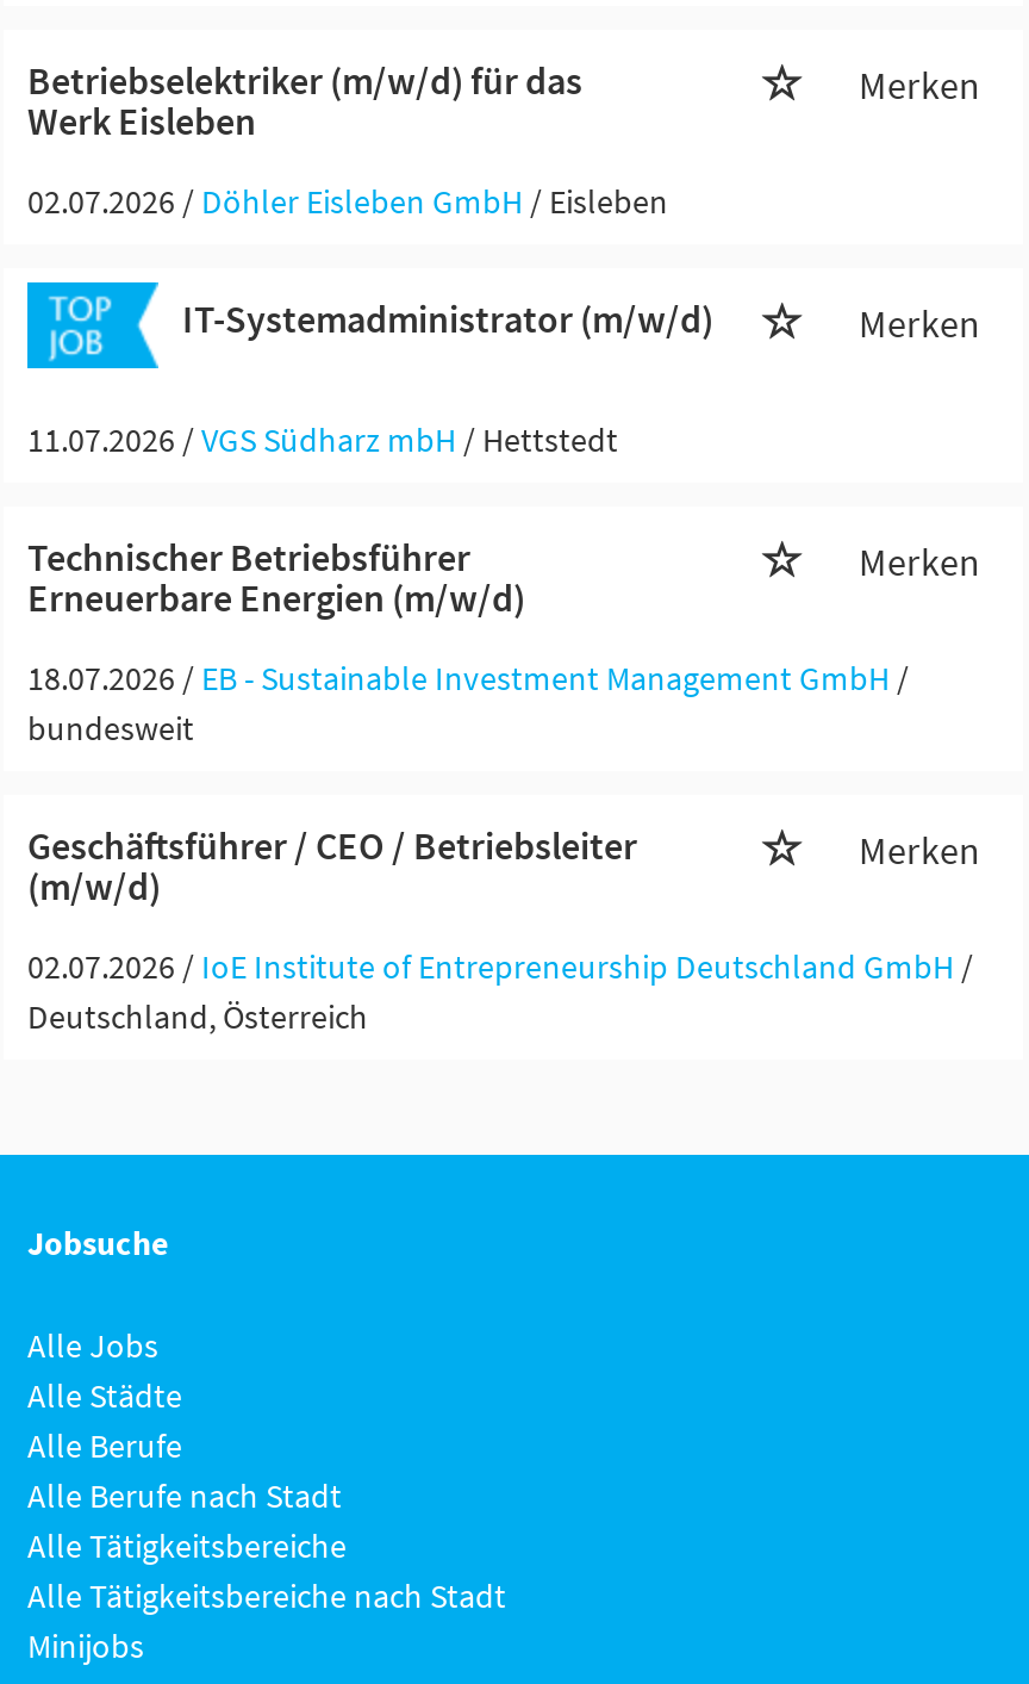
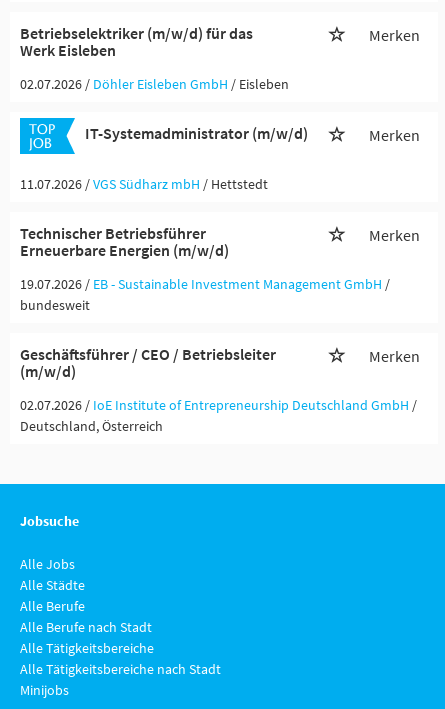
- 18.07.2026 / EB - Sustainable Investment Management GmbH /
+ 19.07.2026 / EB - Sustainable Investment Management GmbH /
